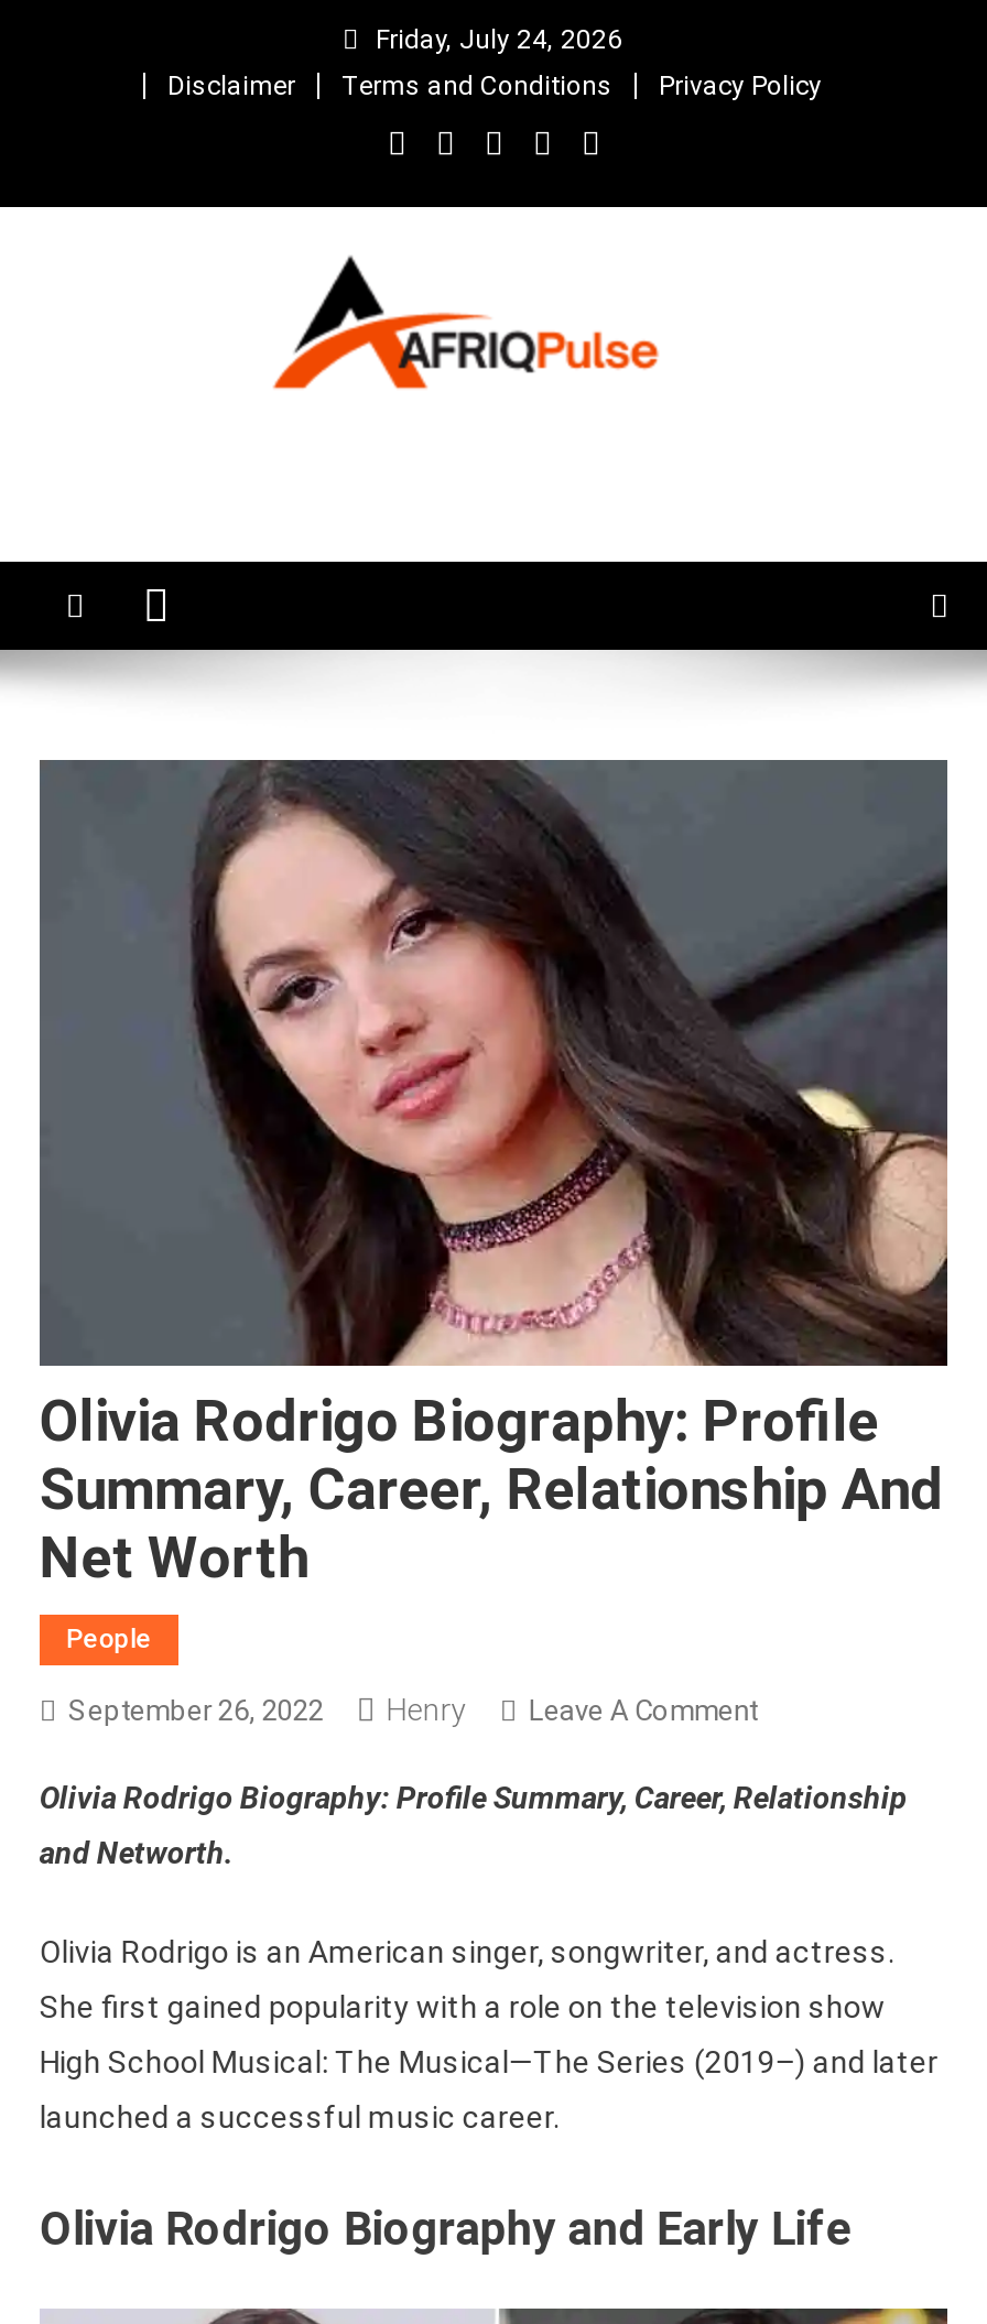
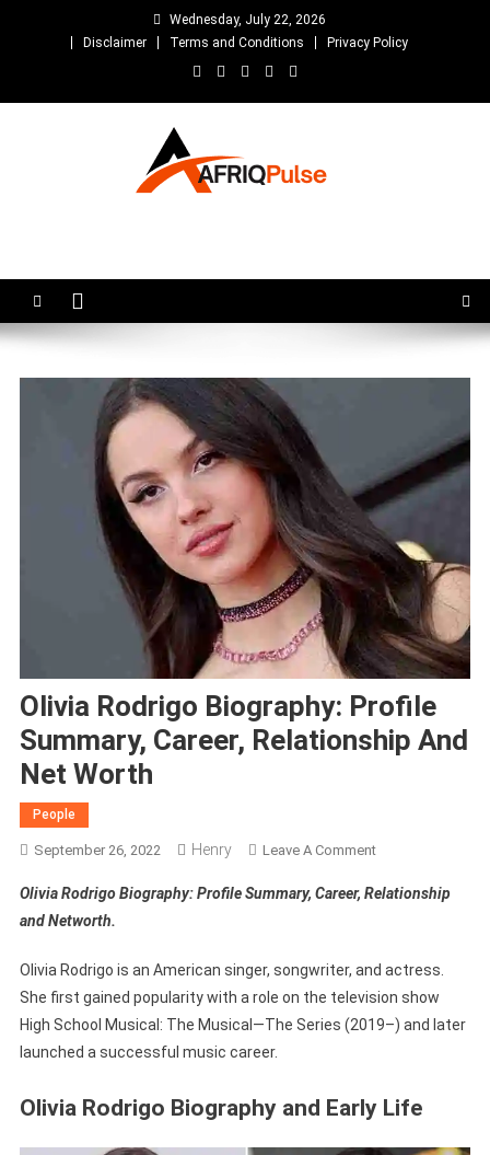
- Friday, July 24, 2026
+ Wednesday, July 22, 2026
